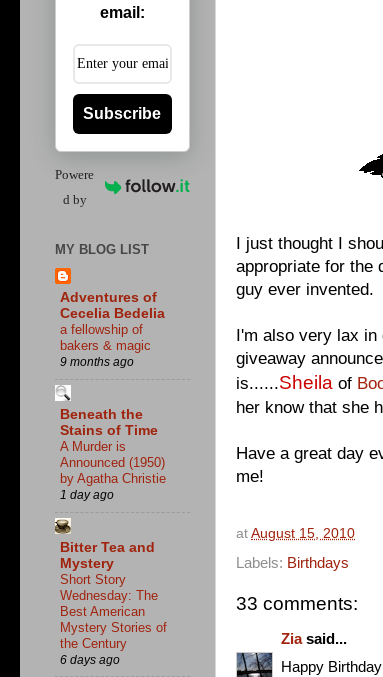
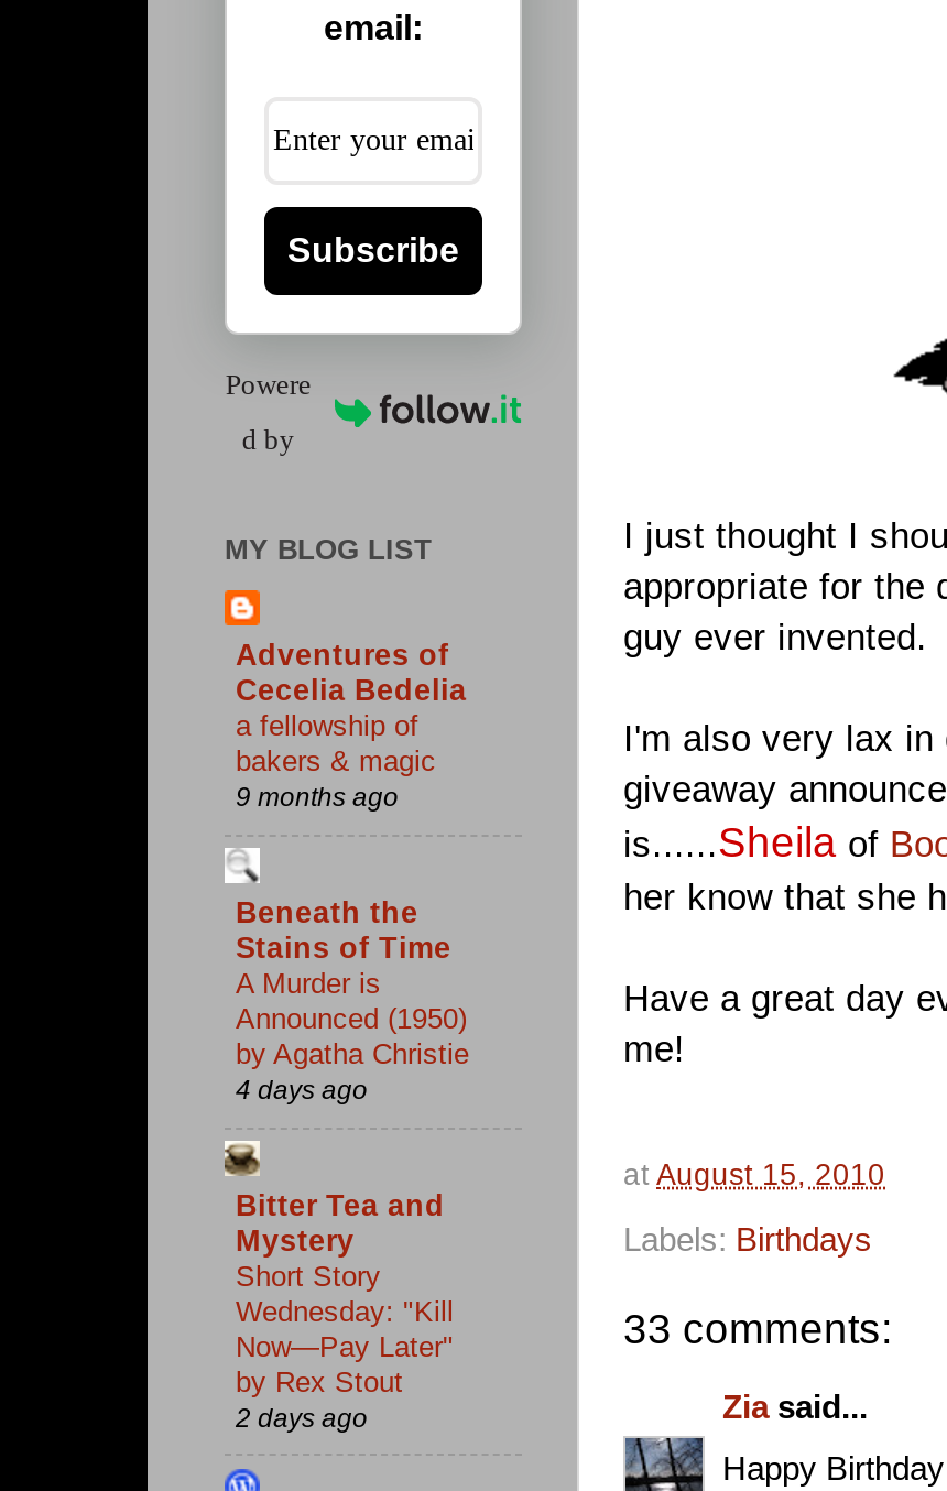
- 1 day ago
+ 4 days ago

- Wednesday: The
- Best American
- Mystery Stories of
- the Century
- 6 days ago
+ Wednesday: "Kill
+ Now—Pay Later"
+ by Rex Stout
+ 2 days ago
